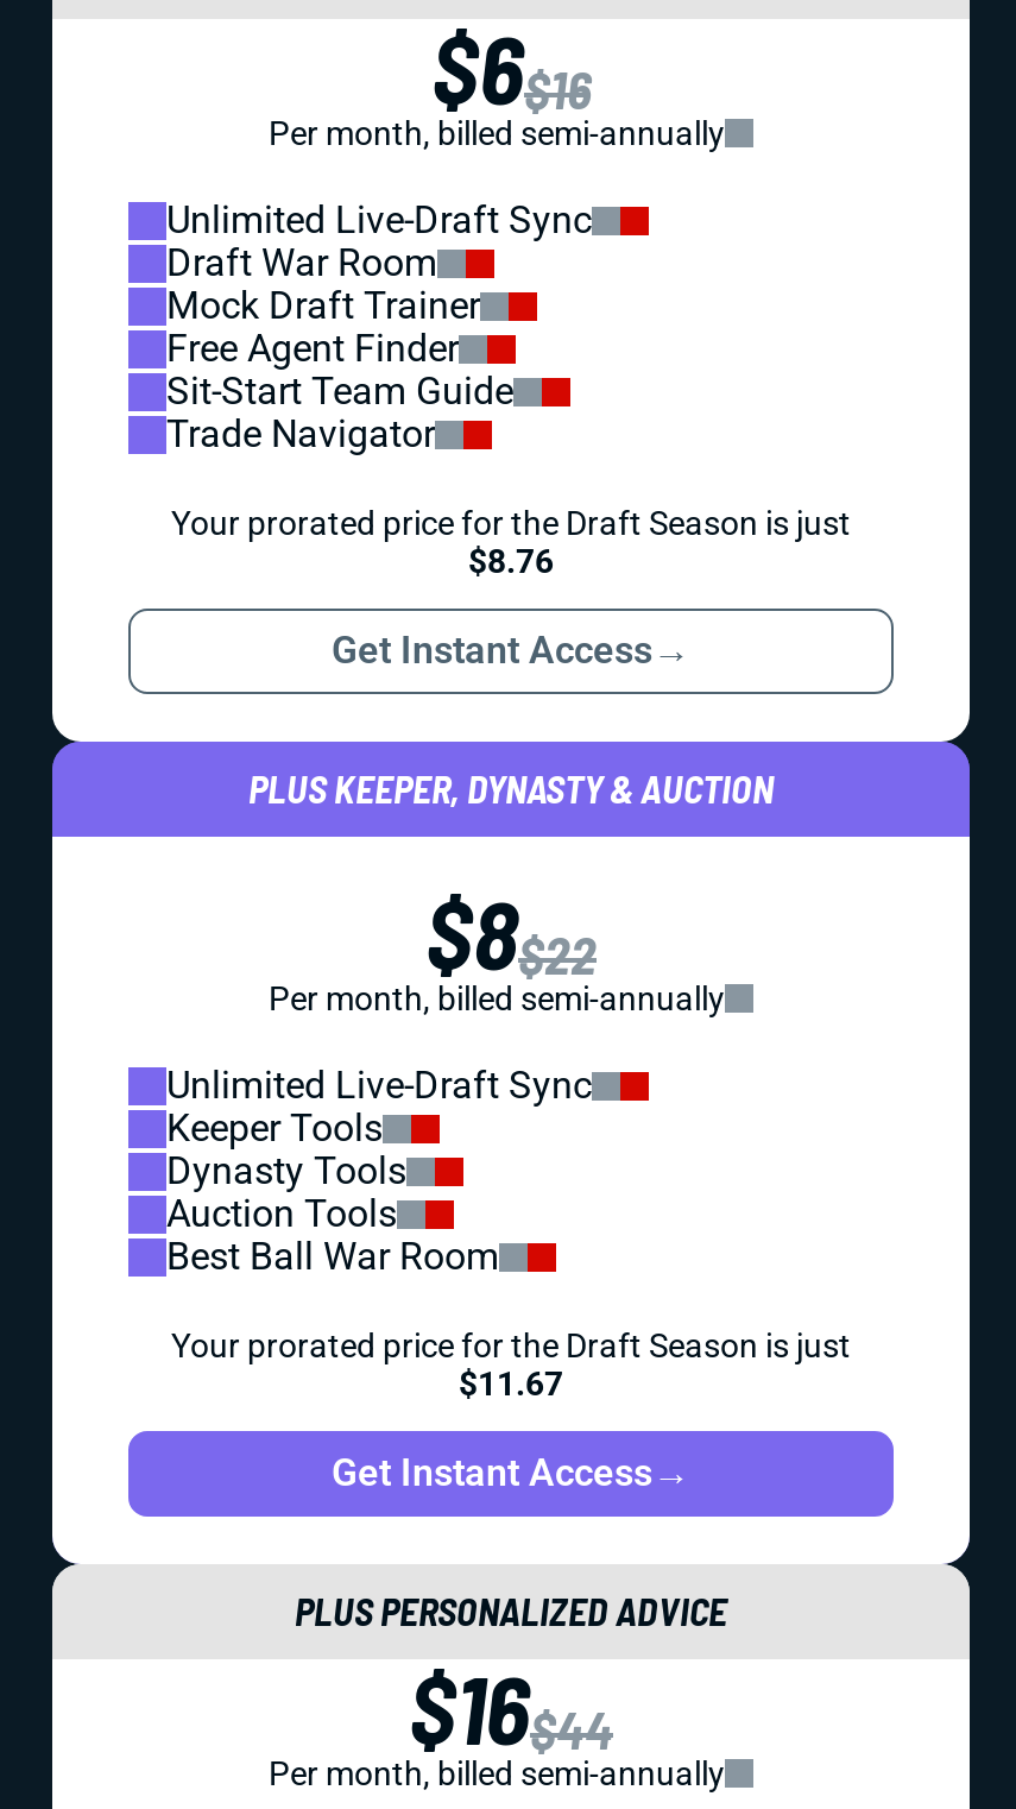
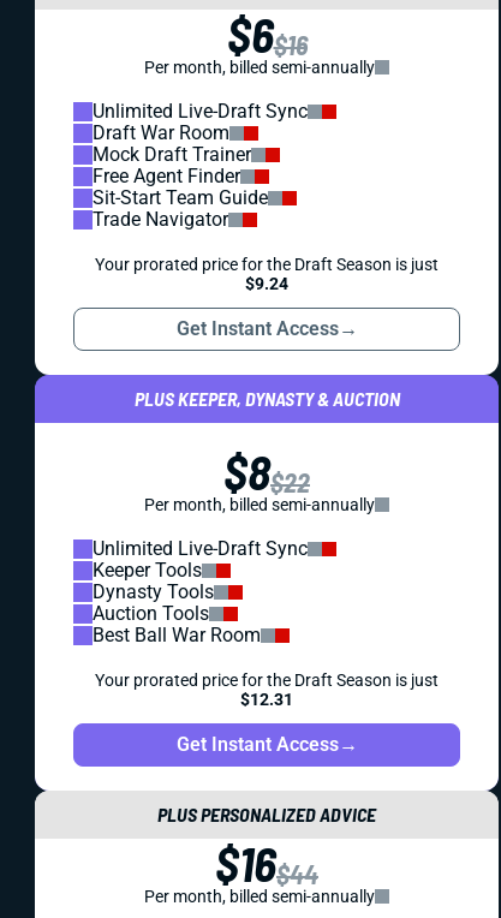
- $8.76
+ $9.24

- $11.67
+ $12.31
